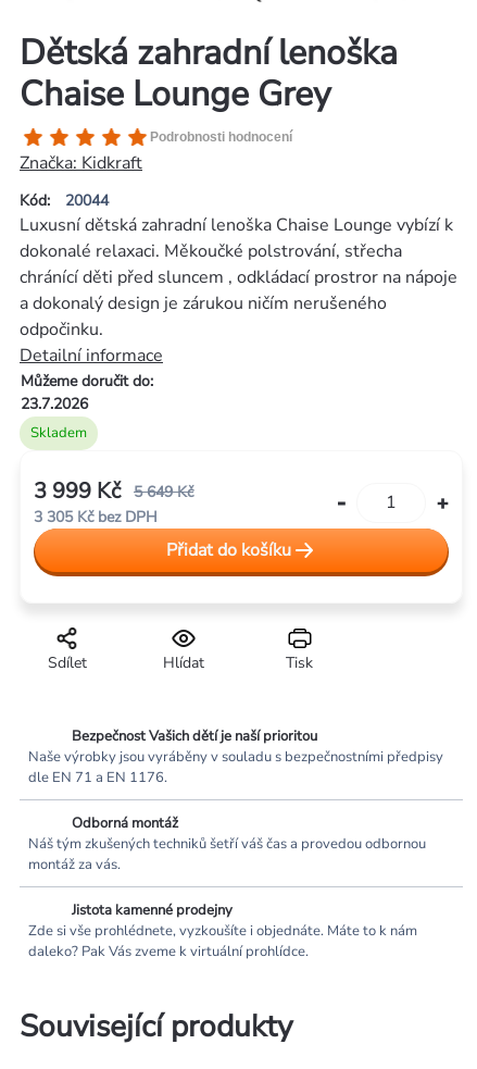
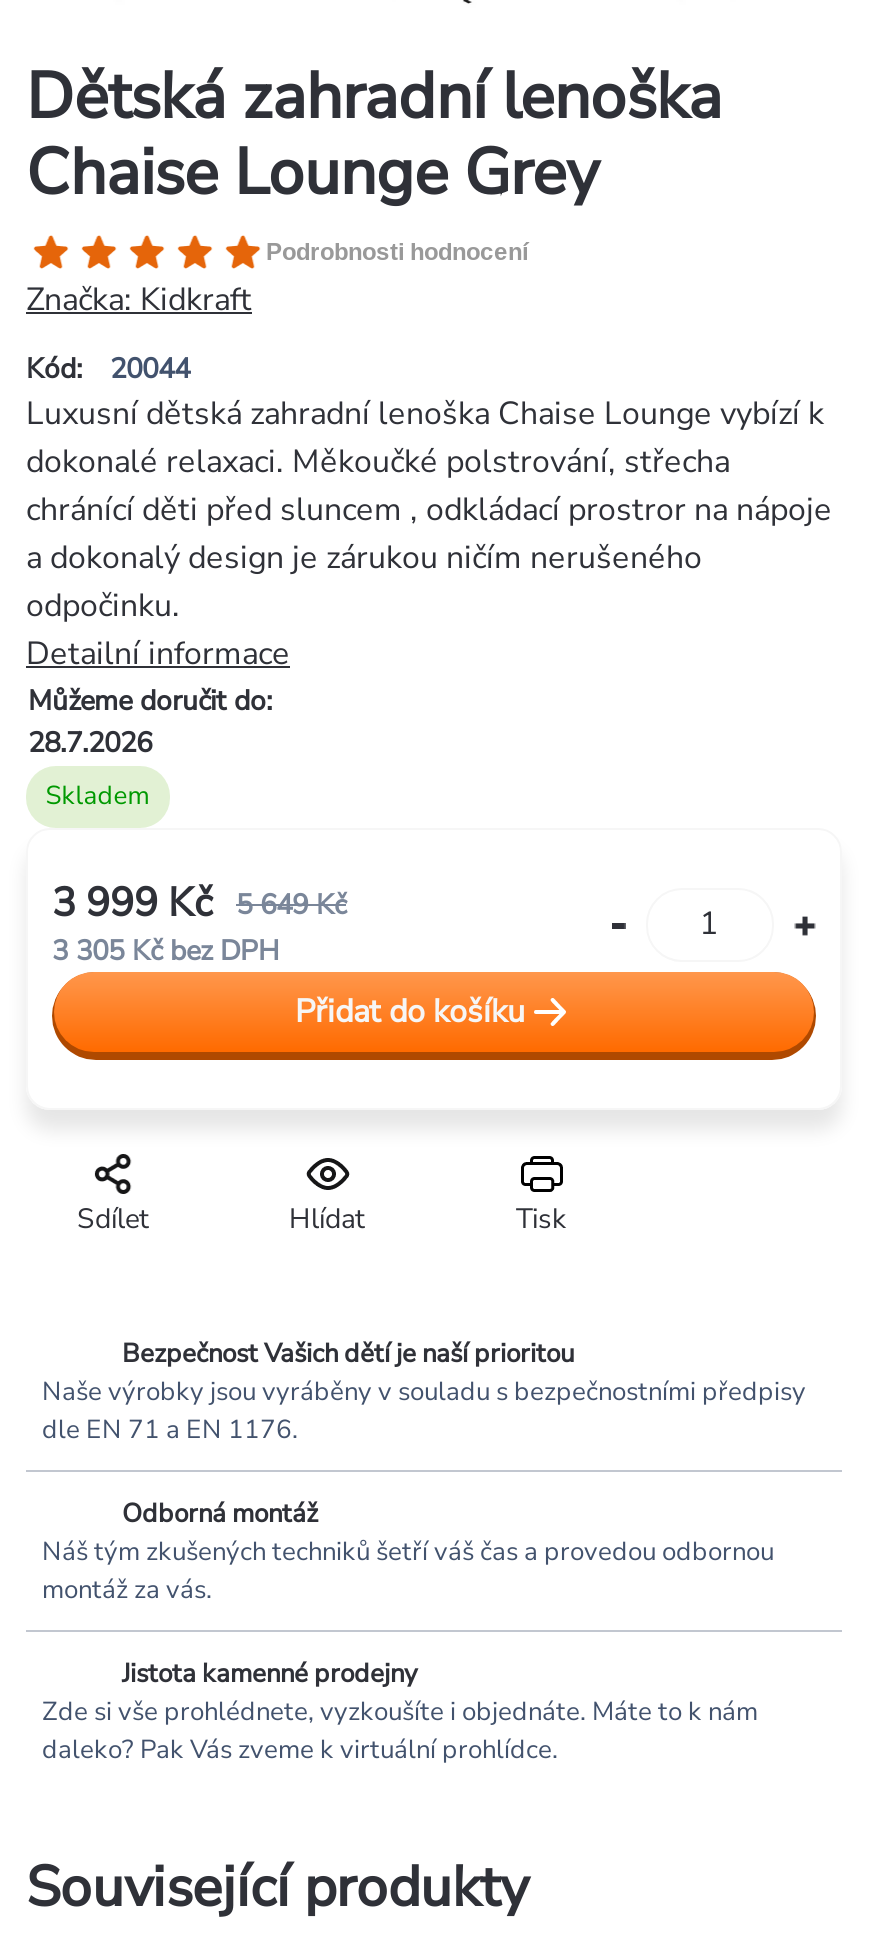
- 23.7.2026
+ 28.7.2026
